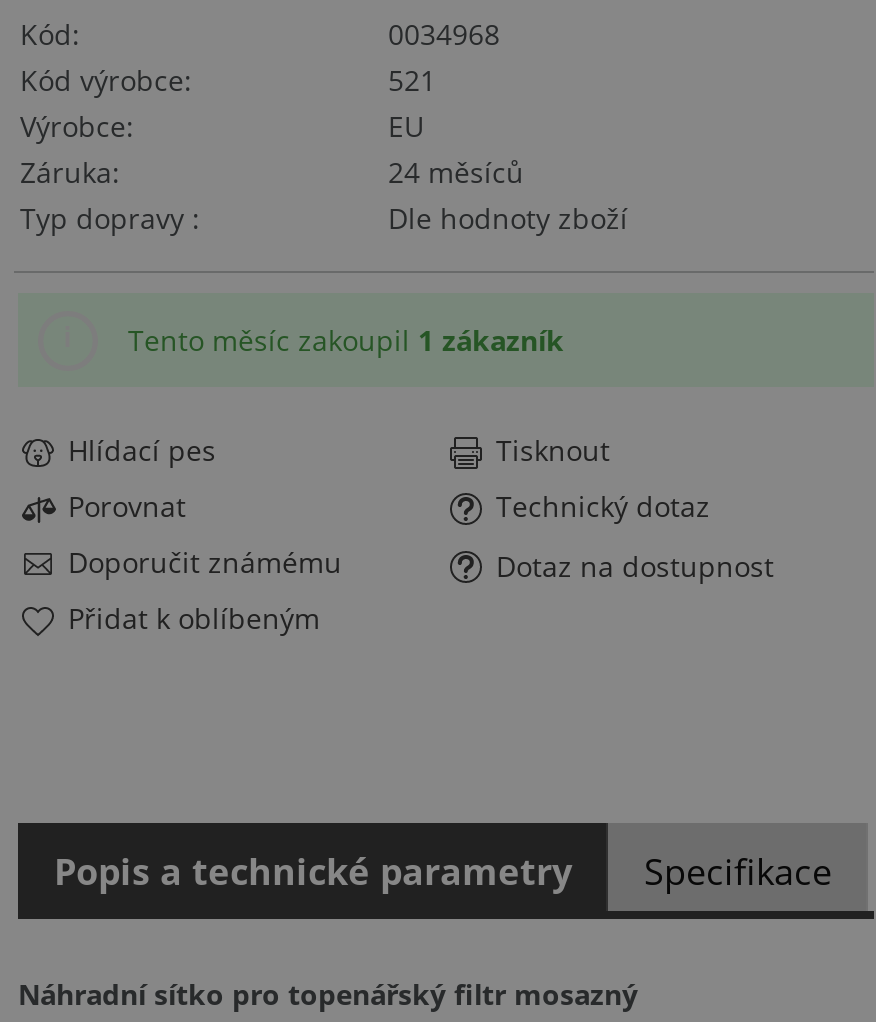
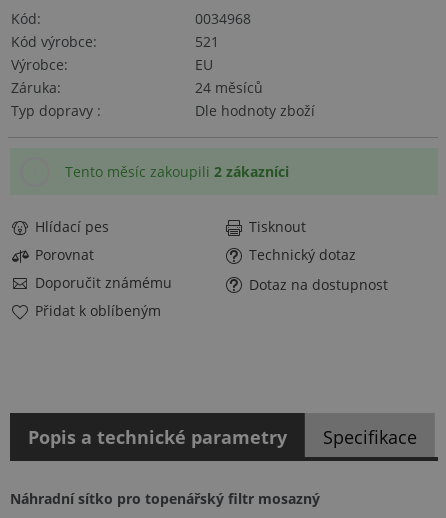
- Tento měsíc zakoupil 1 zákazník
+ Tento měsíc zakoupili 2 zákazníci
